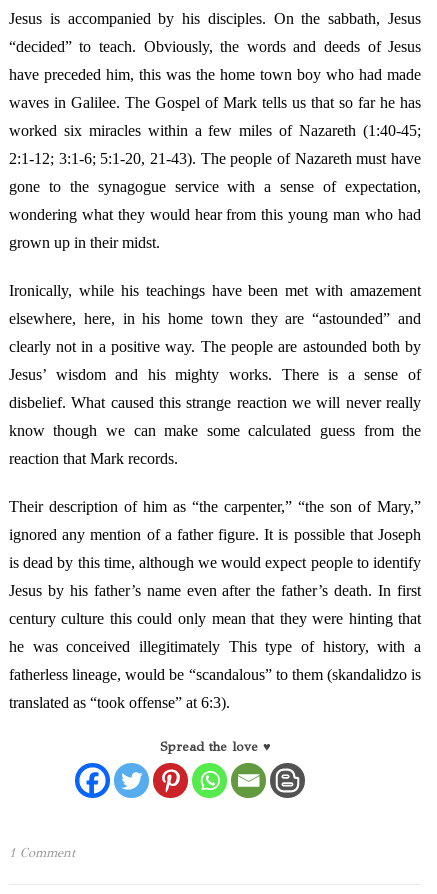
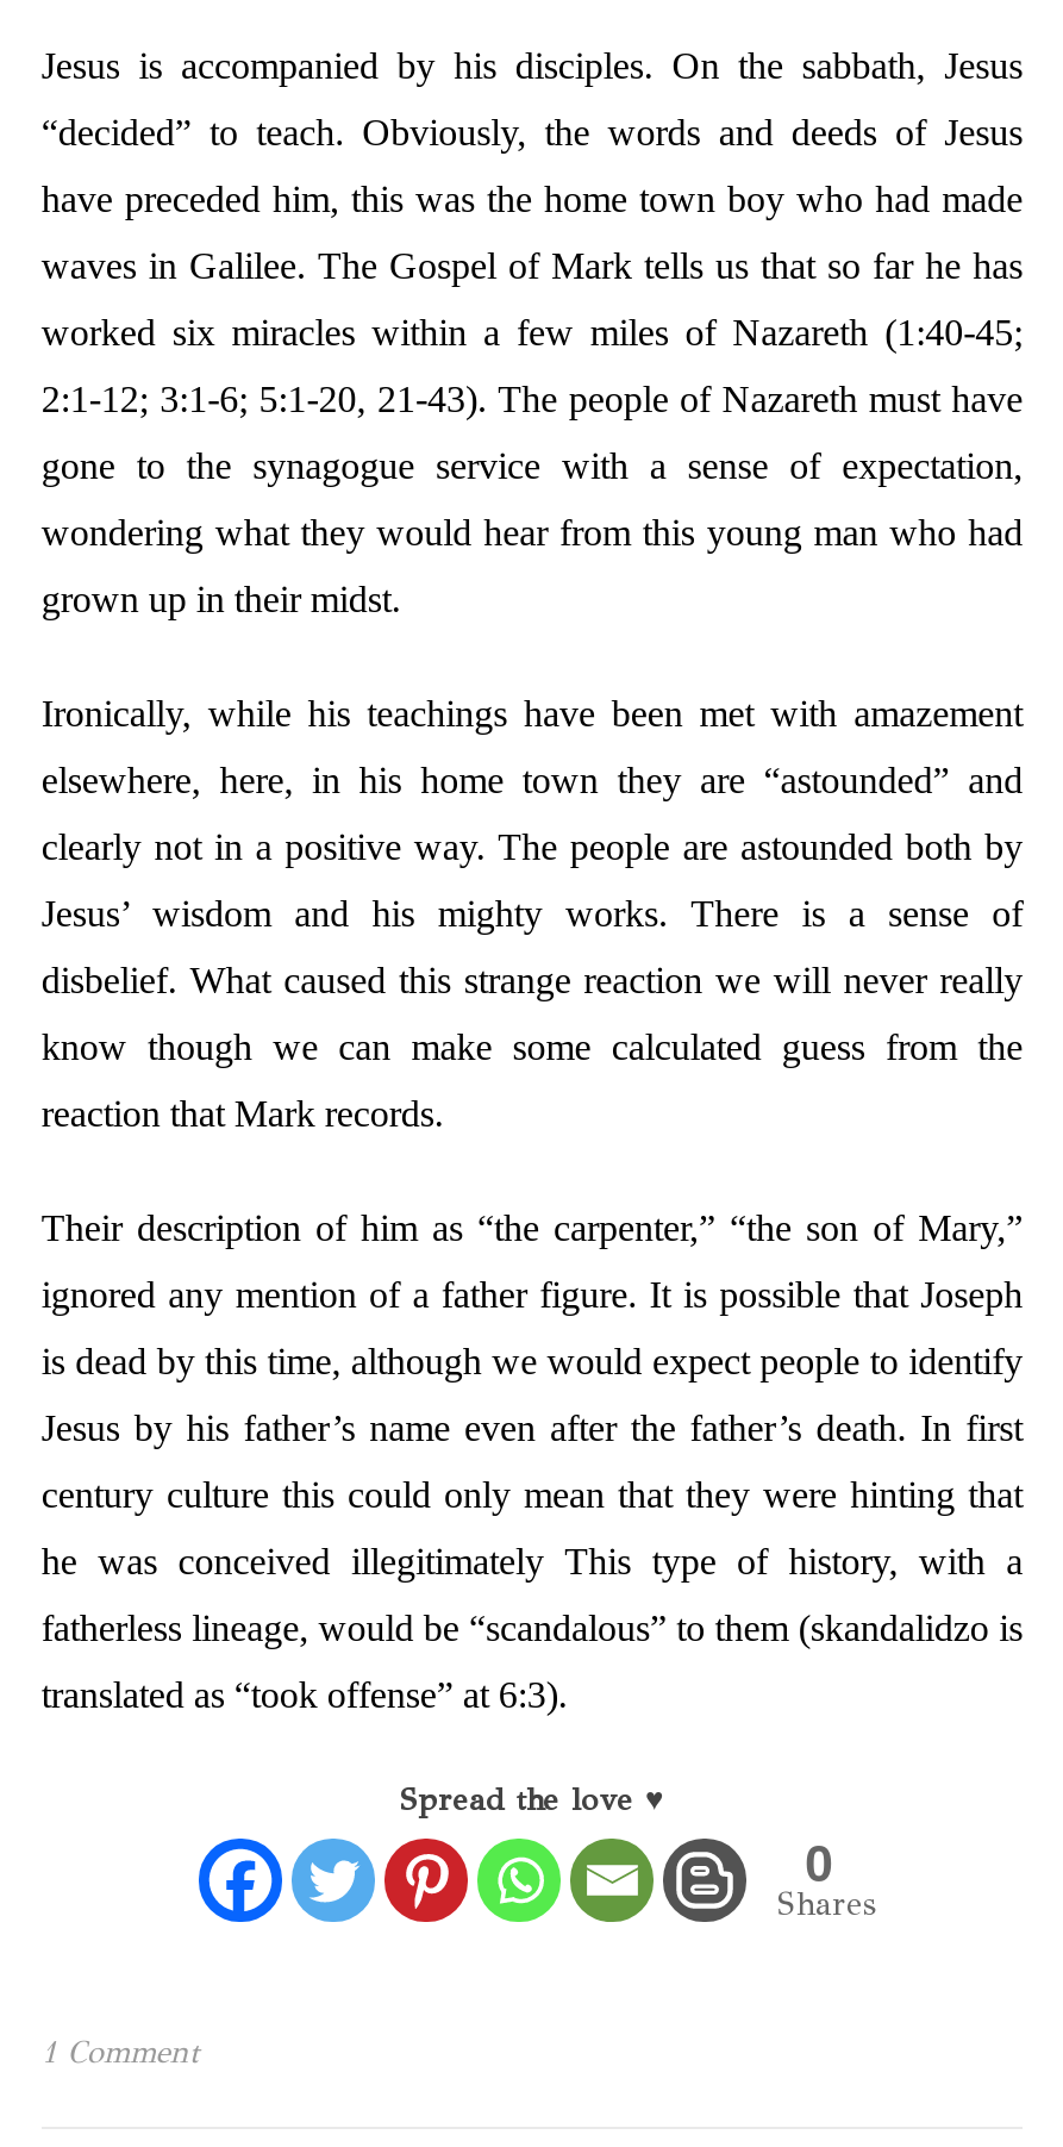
+ 0
+ Shares
